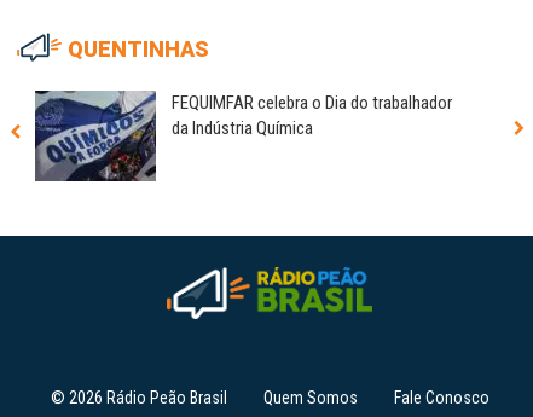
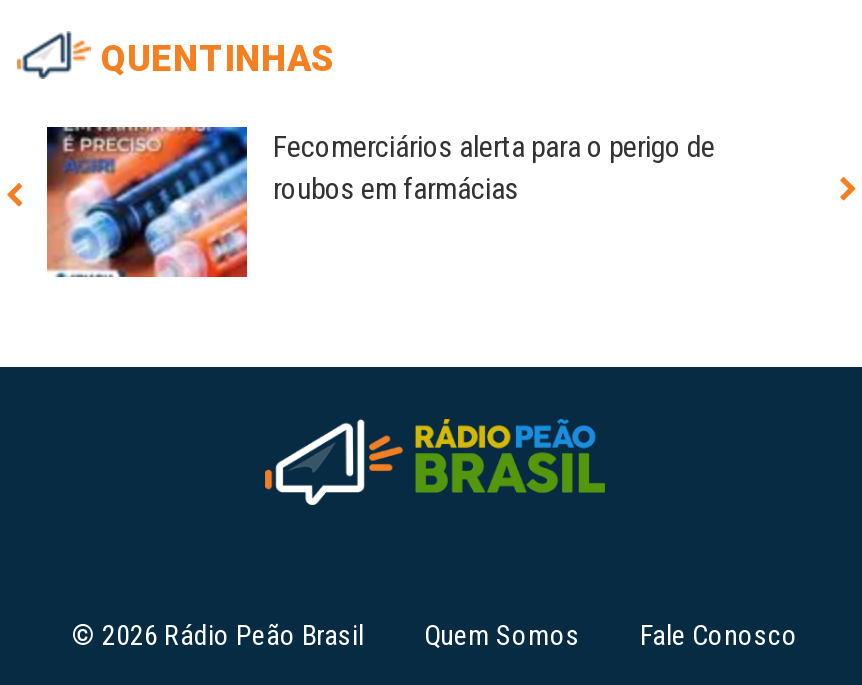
- [image]
- FEQUIMFAR celebra o Dia do trabalhador
- da Indústria Química
+ [image]
+ Fecomerciários alerta para o perigo de
+ roubos em farmácias
